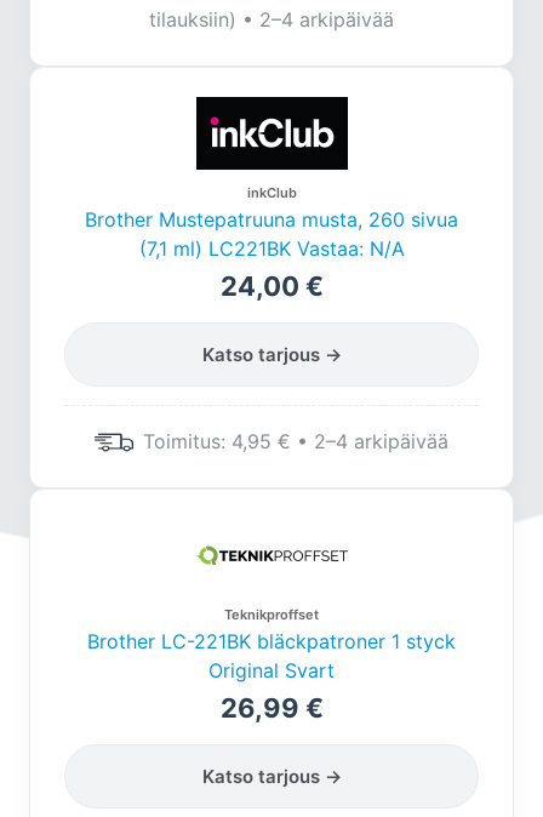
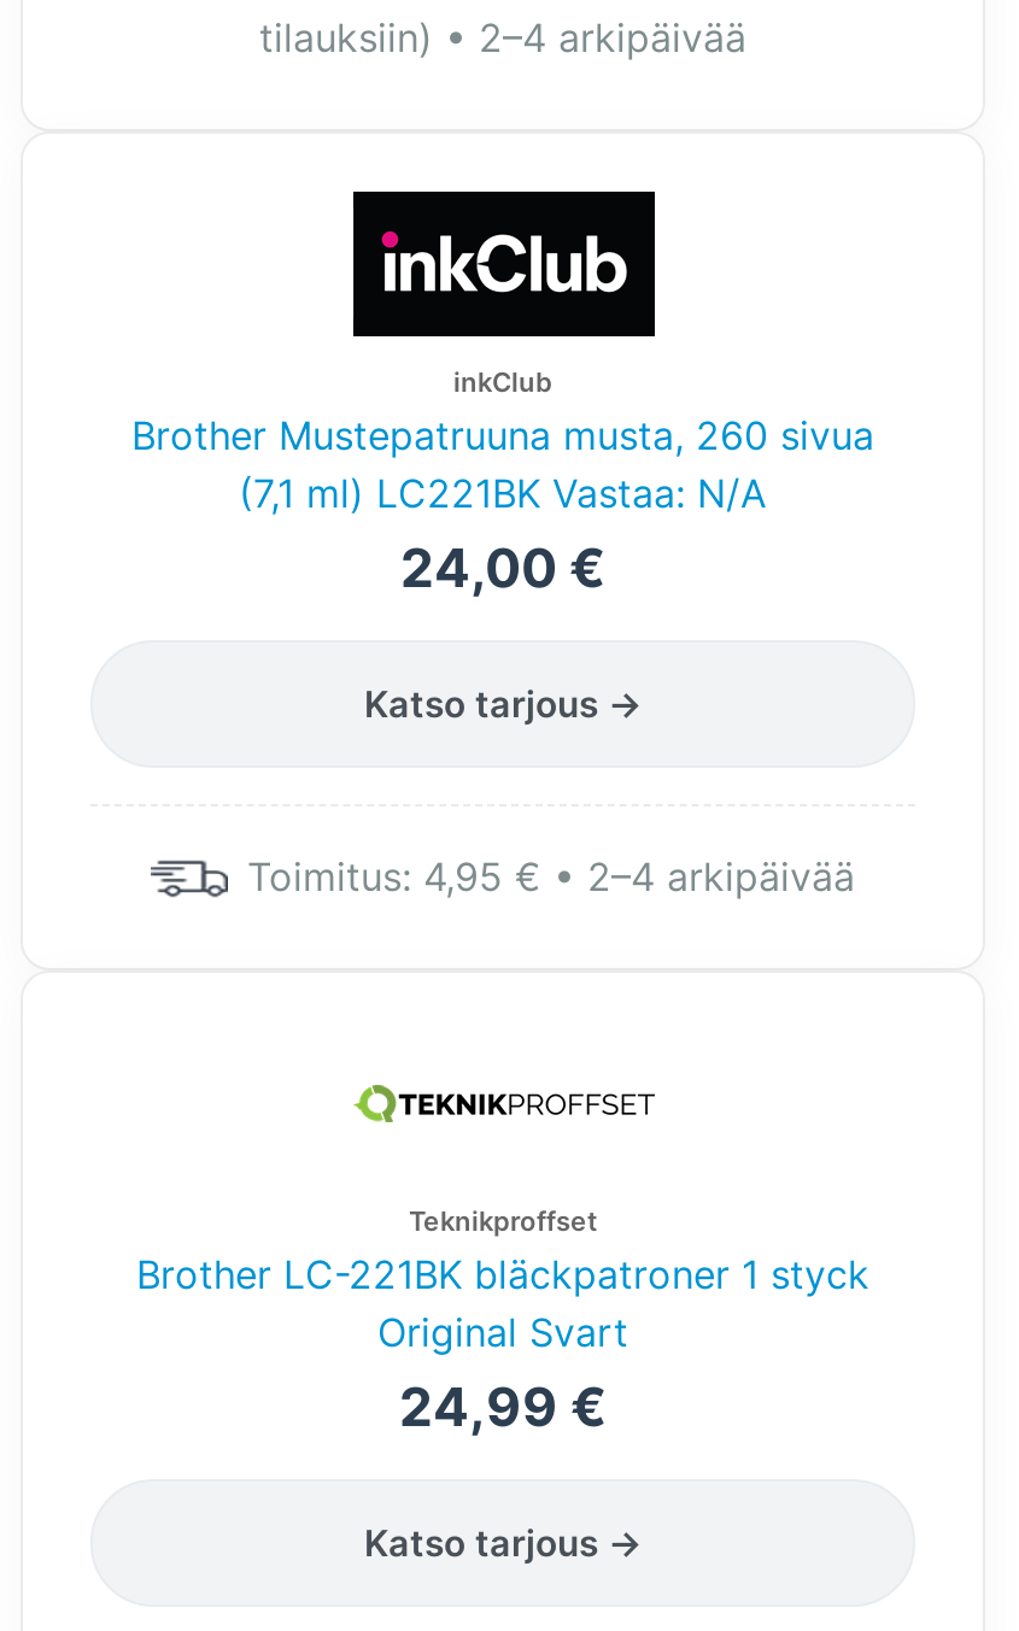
- 26,99 €
+ 24,99 €
